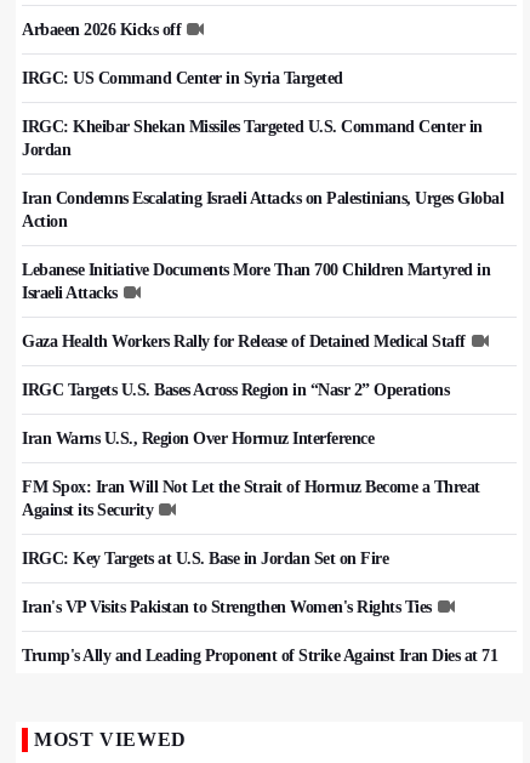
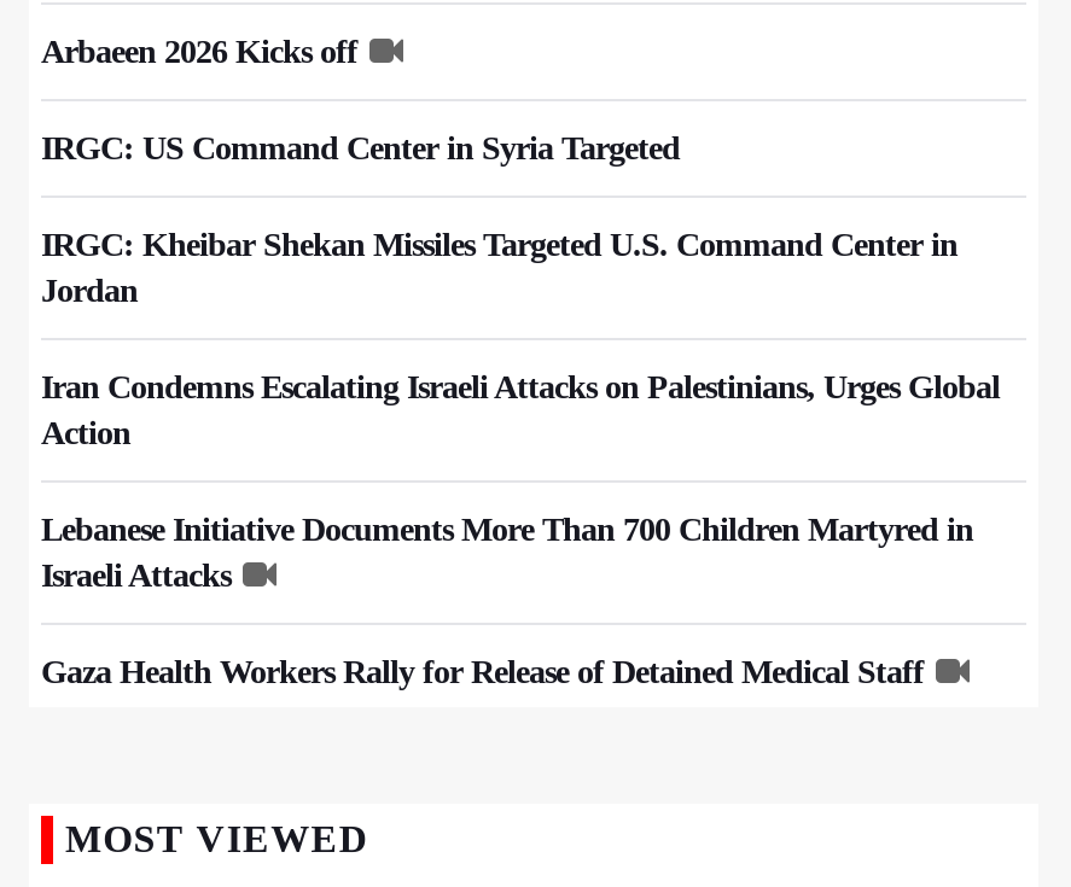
- IRGC Targets U.S. Bases Across Region in “Nasr 2” Operations
- Iran Warns U.S., Region Over Hormuz Interference
- FM Spox: Iran Will Not Let the Strait of Hormuz Become a Threat
- Against its Security
- IRGC: Key Targets at U.S. Base in Jordan Set on Fire
- Iran's VP Visits Pakistan to Strengthen Women's Rights Ties
- Trump's Ally and Leading Proponent of Strike Against Iran Dies at 71
